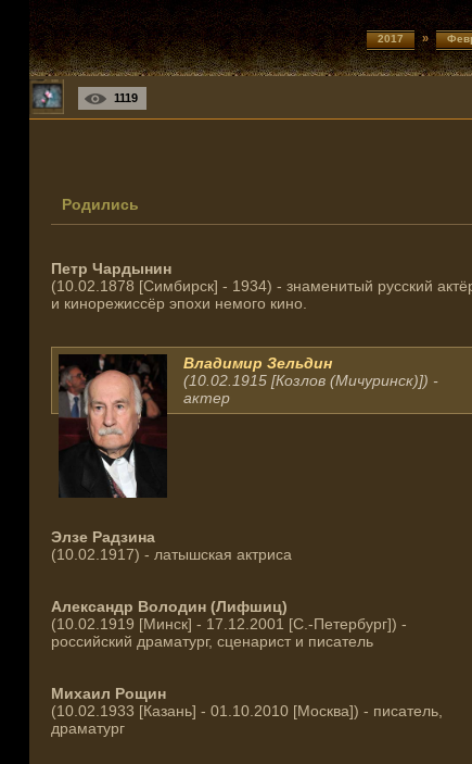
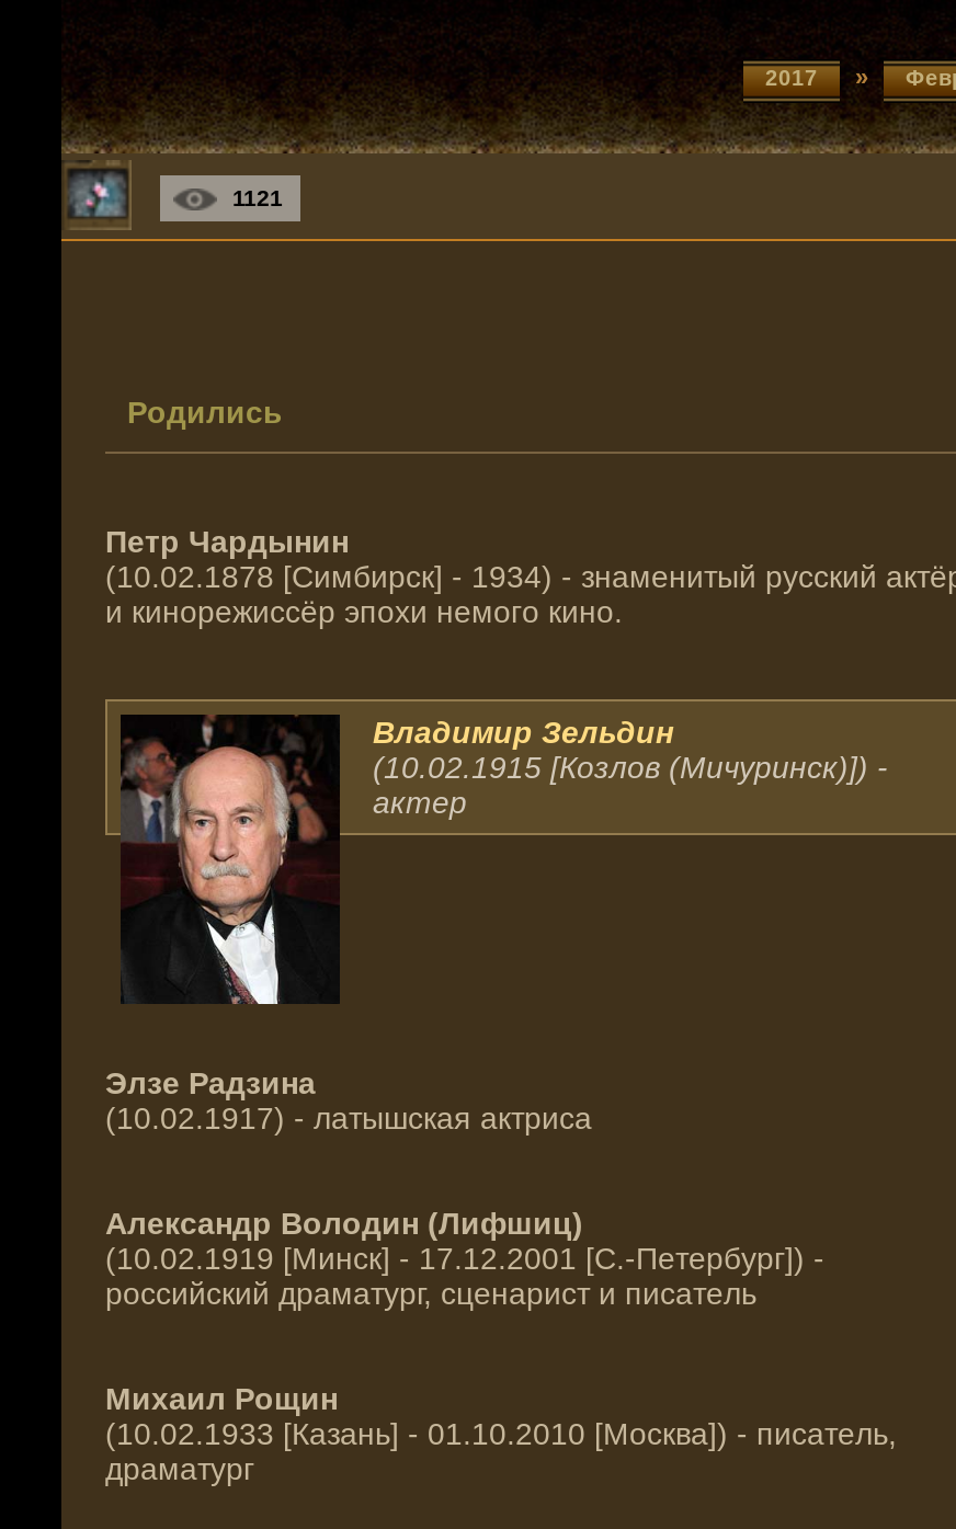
- 1119
+ 1121
